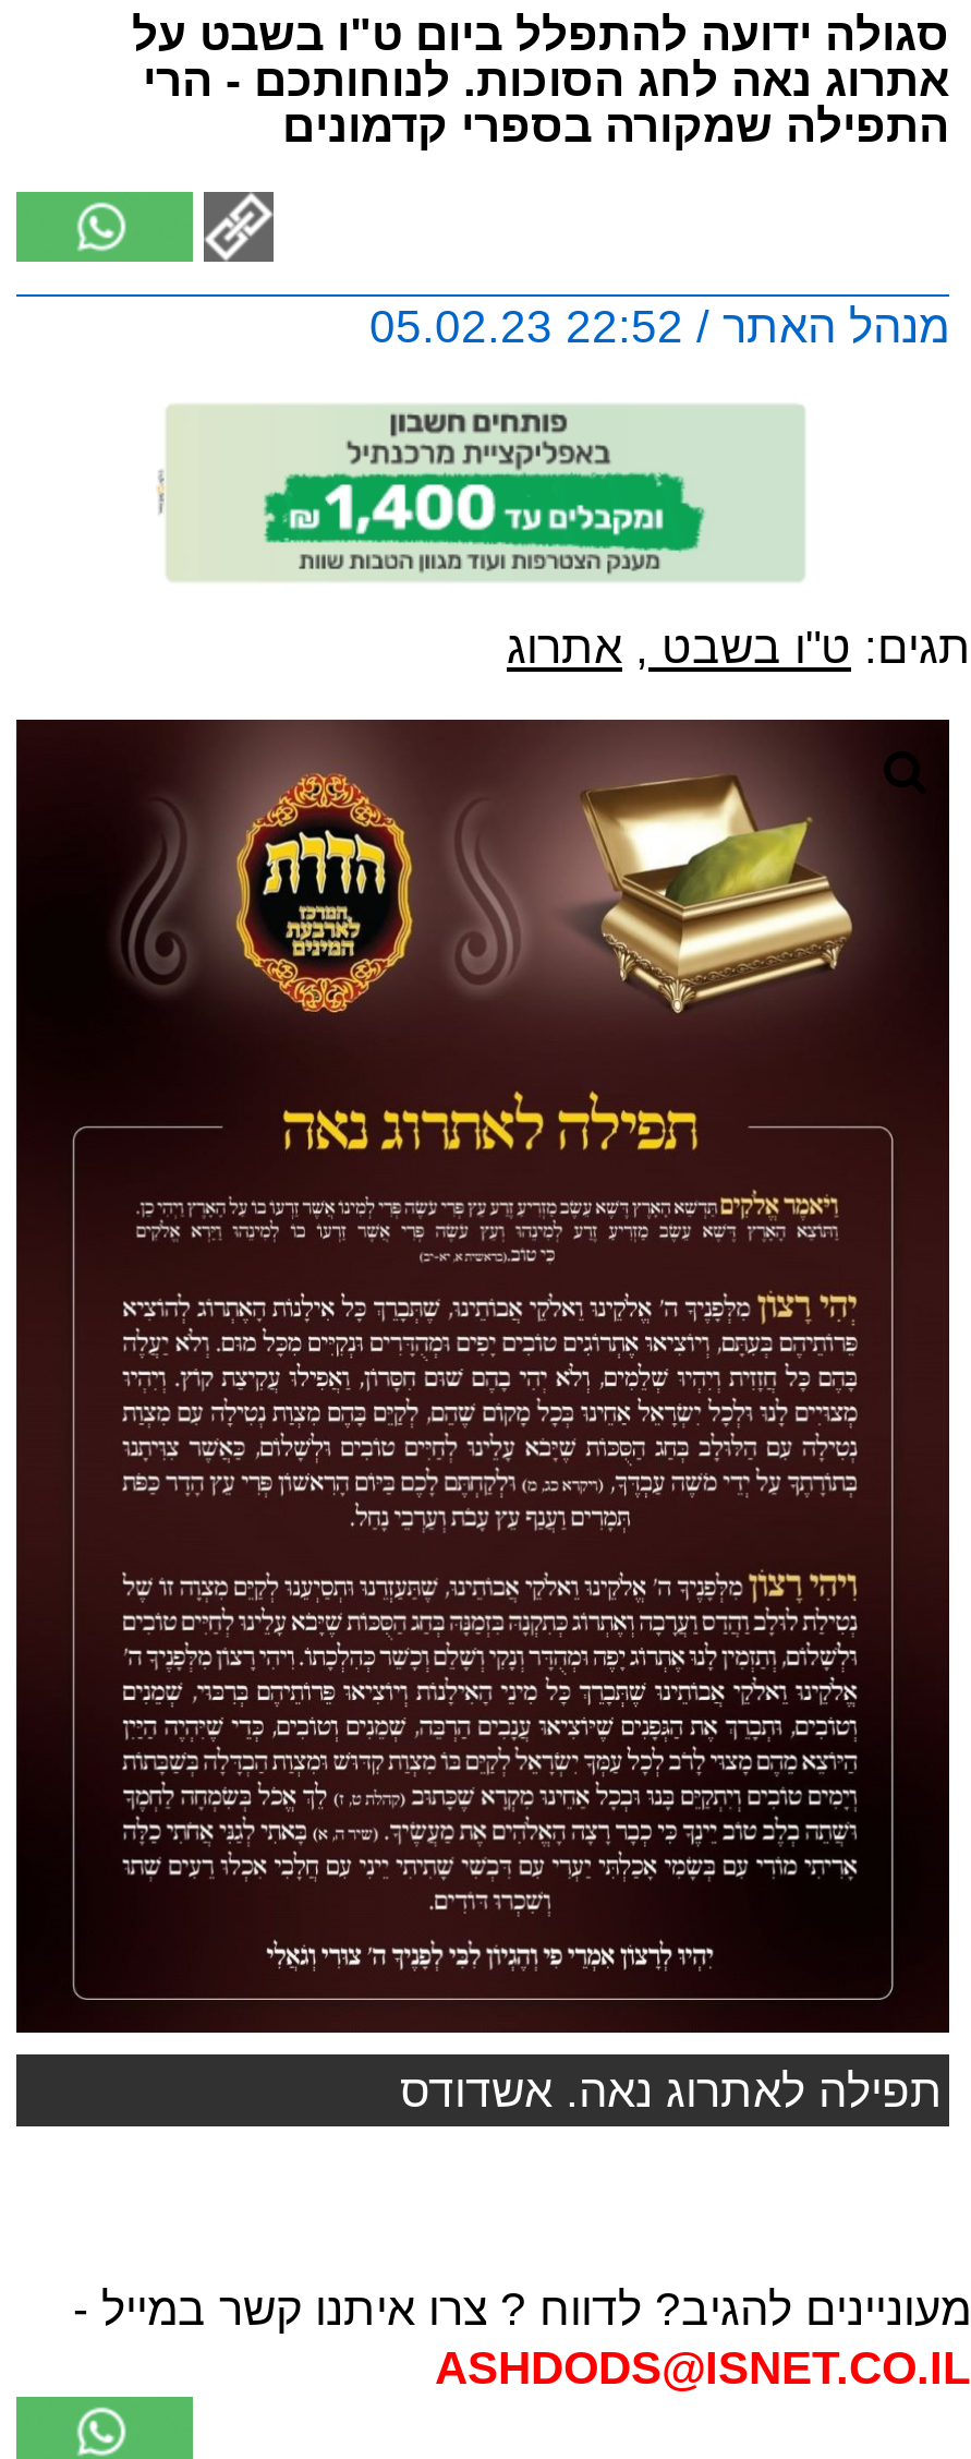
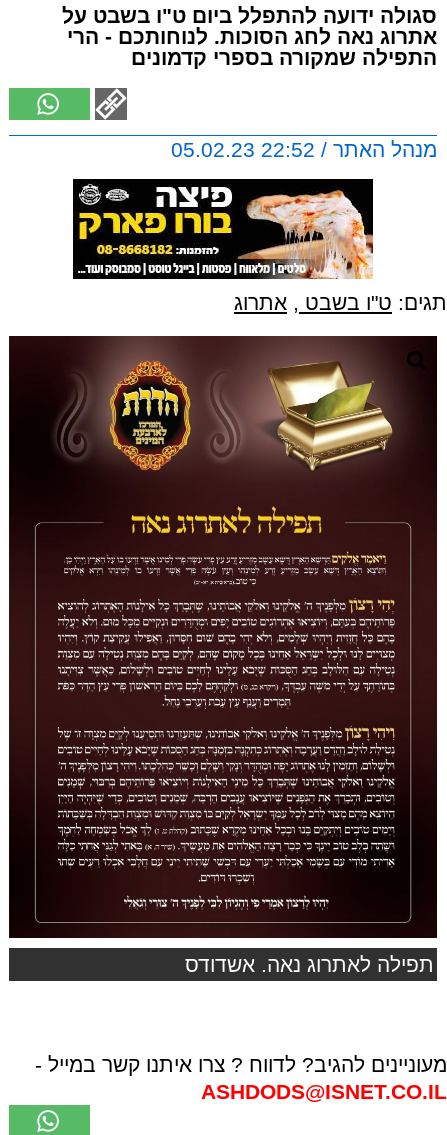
- [image]
+ [image]
